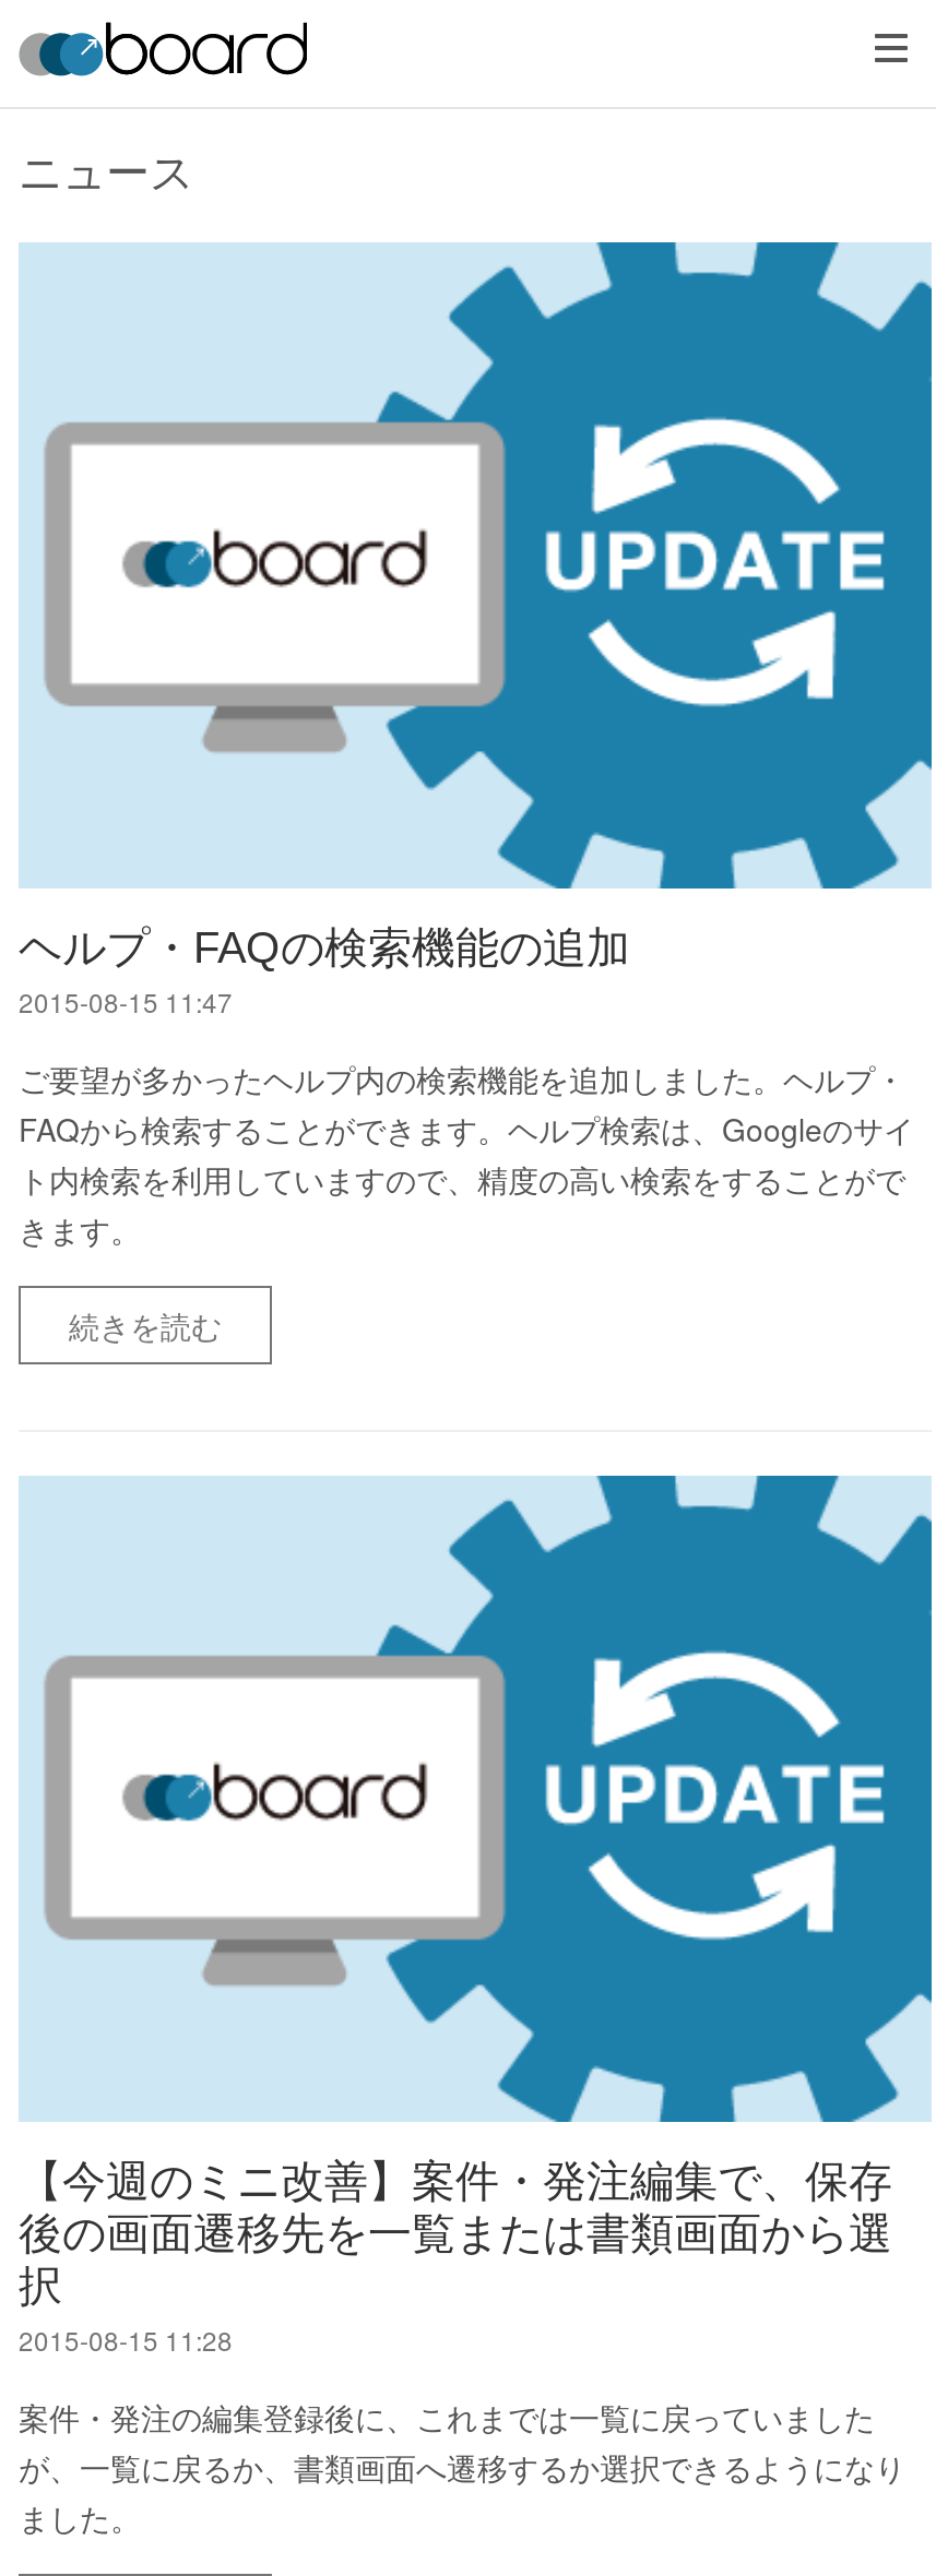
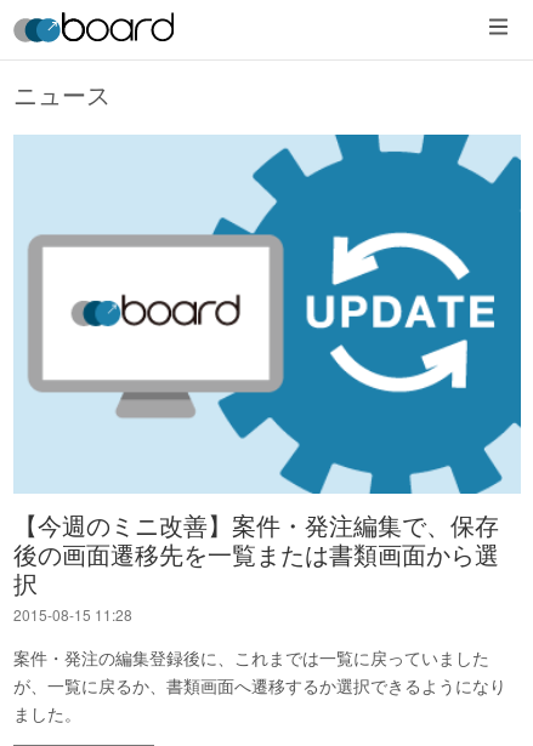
- ヘルプ・FAQの検索機能の追加
- 2015-08-15 11:47
- ご要望が多かったヘルプ内の検索機能を追加しました。ヘルプ・
- FAQから検索することができます。ヘルプ検索は、Googleのサイ
- ト内検索を利用していますので、精度の高い検索をすることがで
- きます。
- 続きを読む
